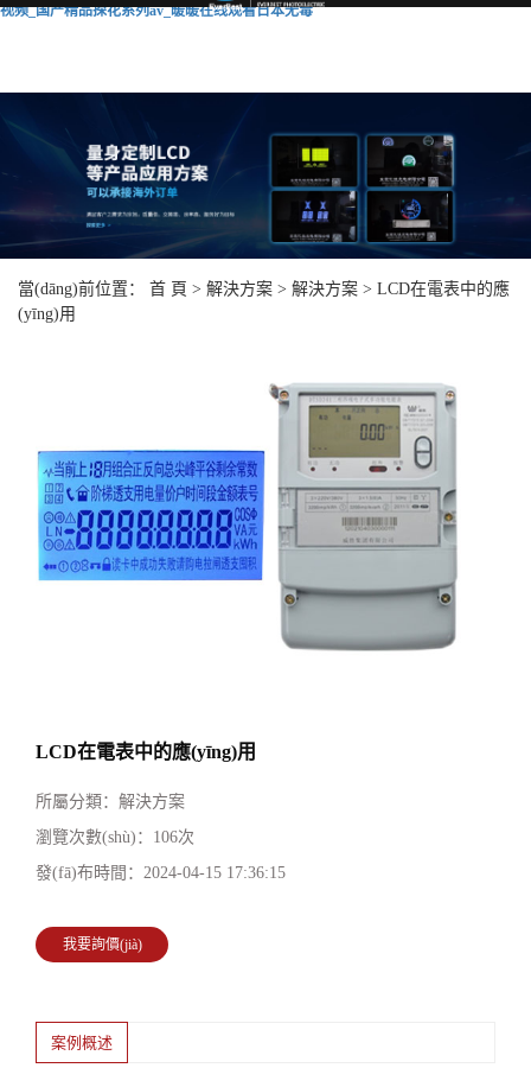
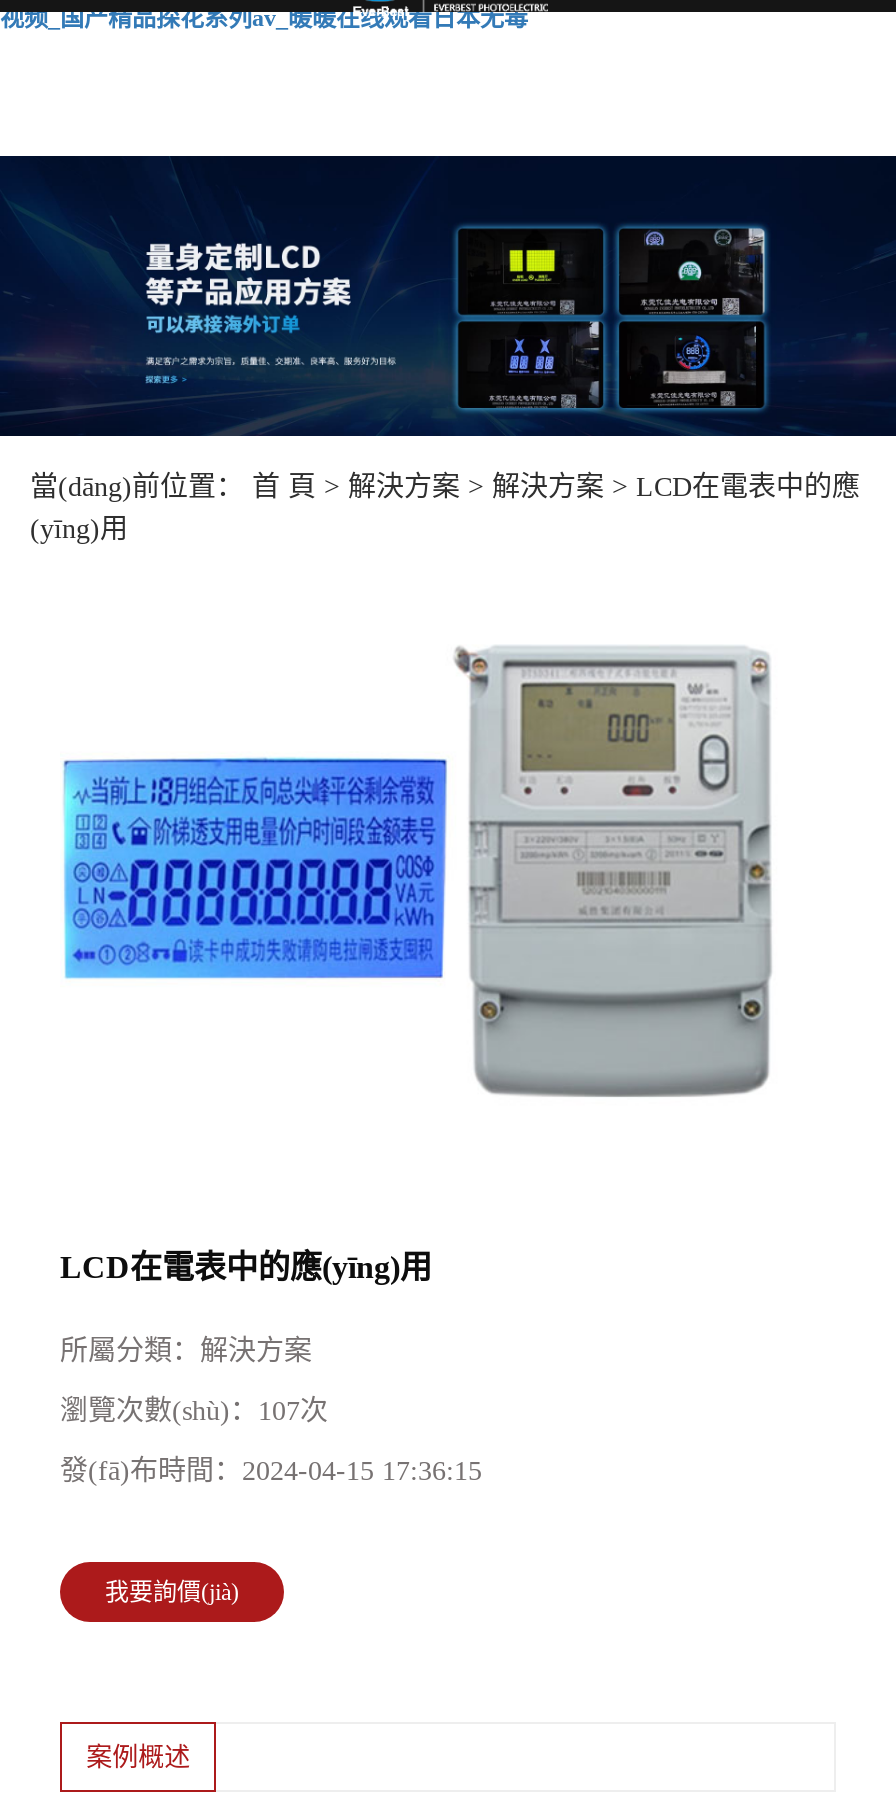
- 瀏覽次數(shù)：106次
+ 瀏覽次數(shù)：107次
